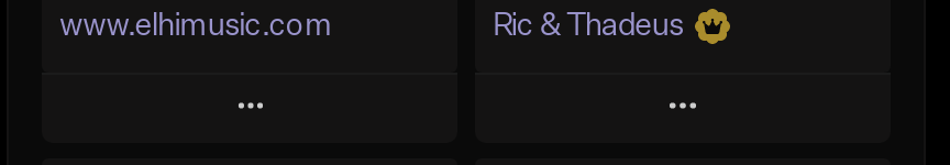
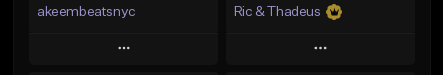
- www.elhimusic.com
+ akeembeatsnyc
